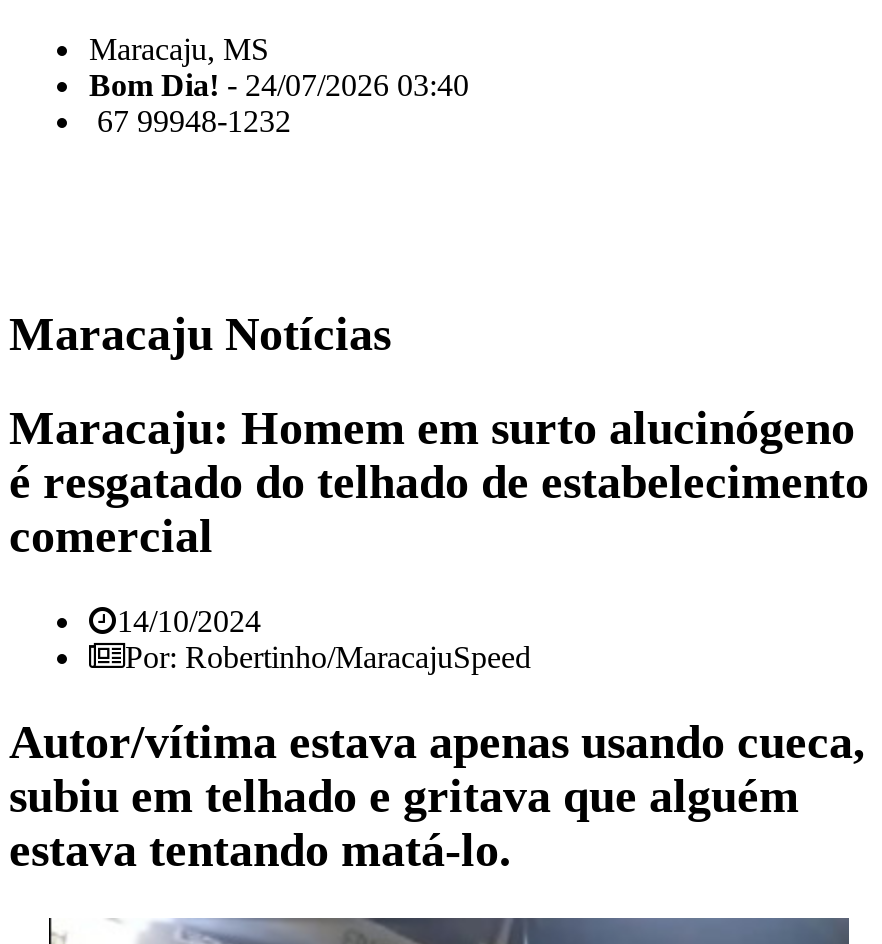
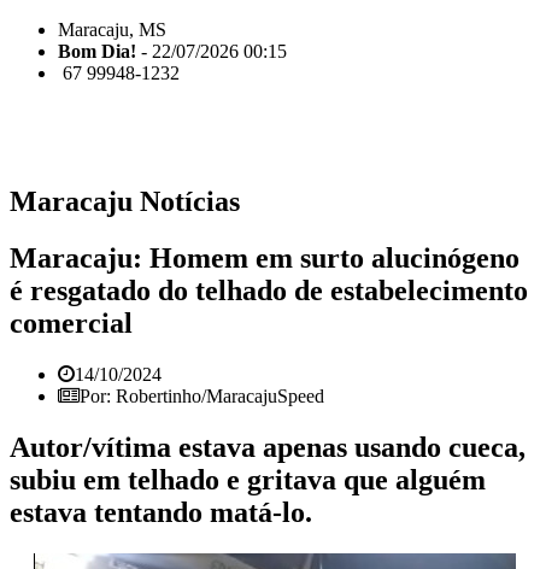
- Bom Dia! - 24/07/2026 03:40
+ Bom Dia! - 22/07/2026 00:15
